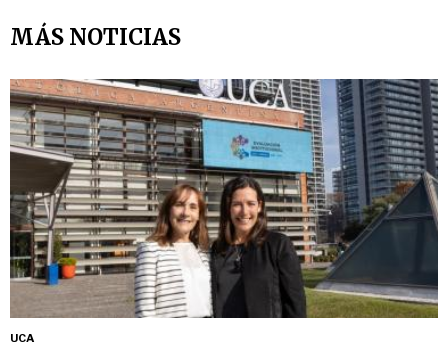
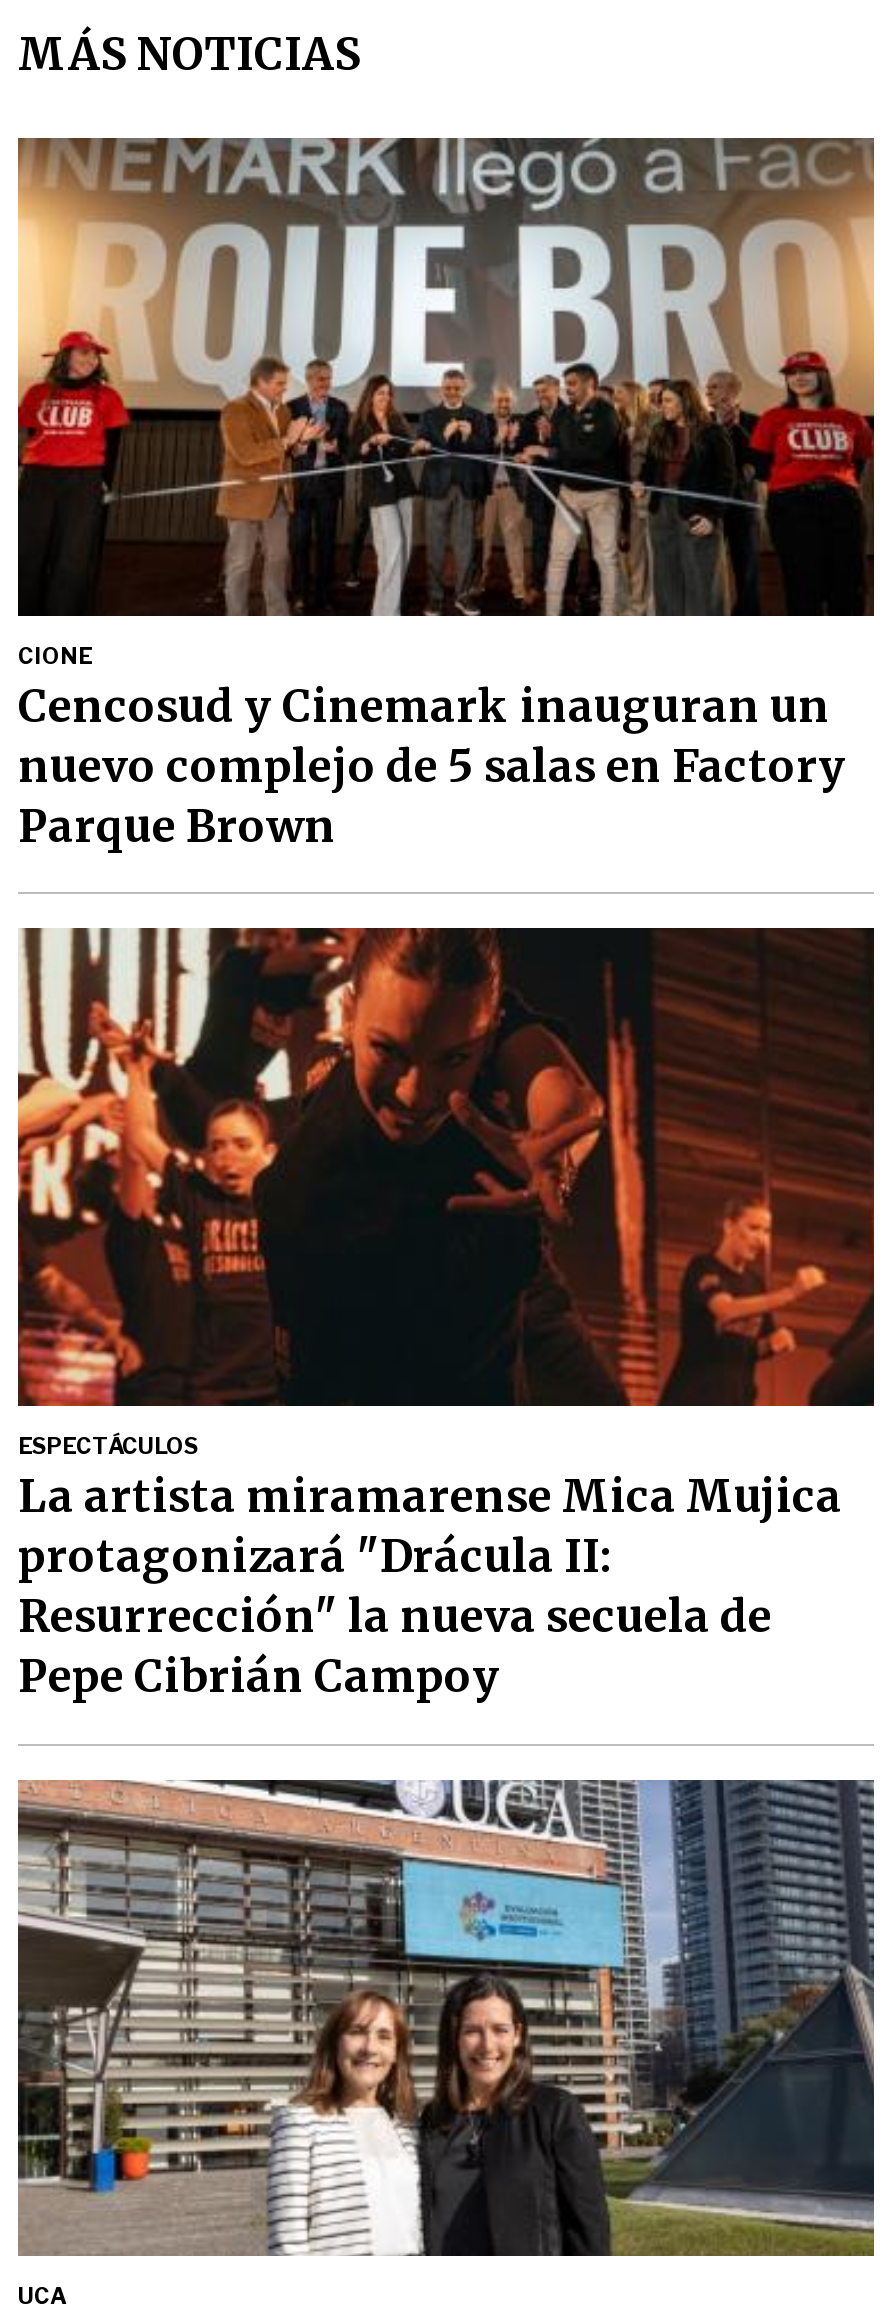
+ [image]
+ CIONE
+ Cencosud y Cinemark inauguran un
+ nuevo complejo de 5 salas en Factory
+ Parque Brown

+ [image]
+ ESPECTÁCULOS
+ La artista miramarense Mica Mujica
+ protagonizará "Drácula II:
+ Resurrección" la nueva secuela de
+ Pepe Cibrián Campoy
